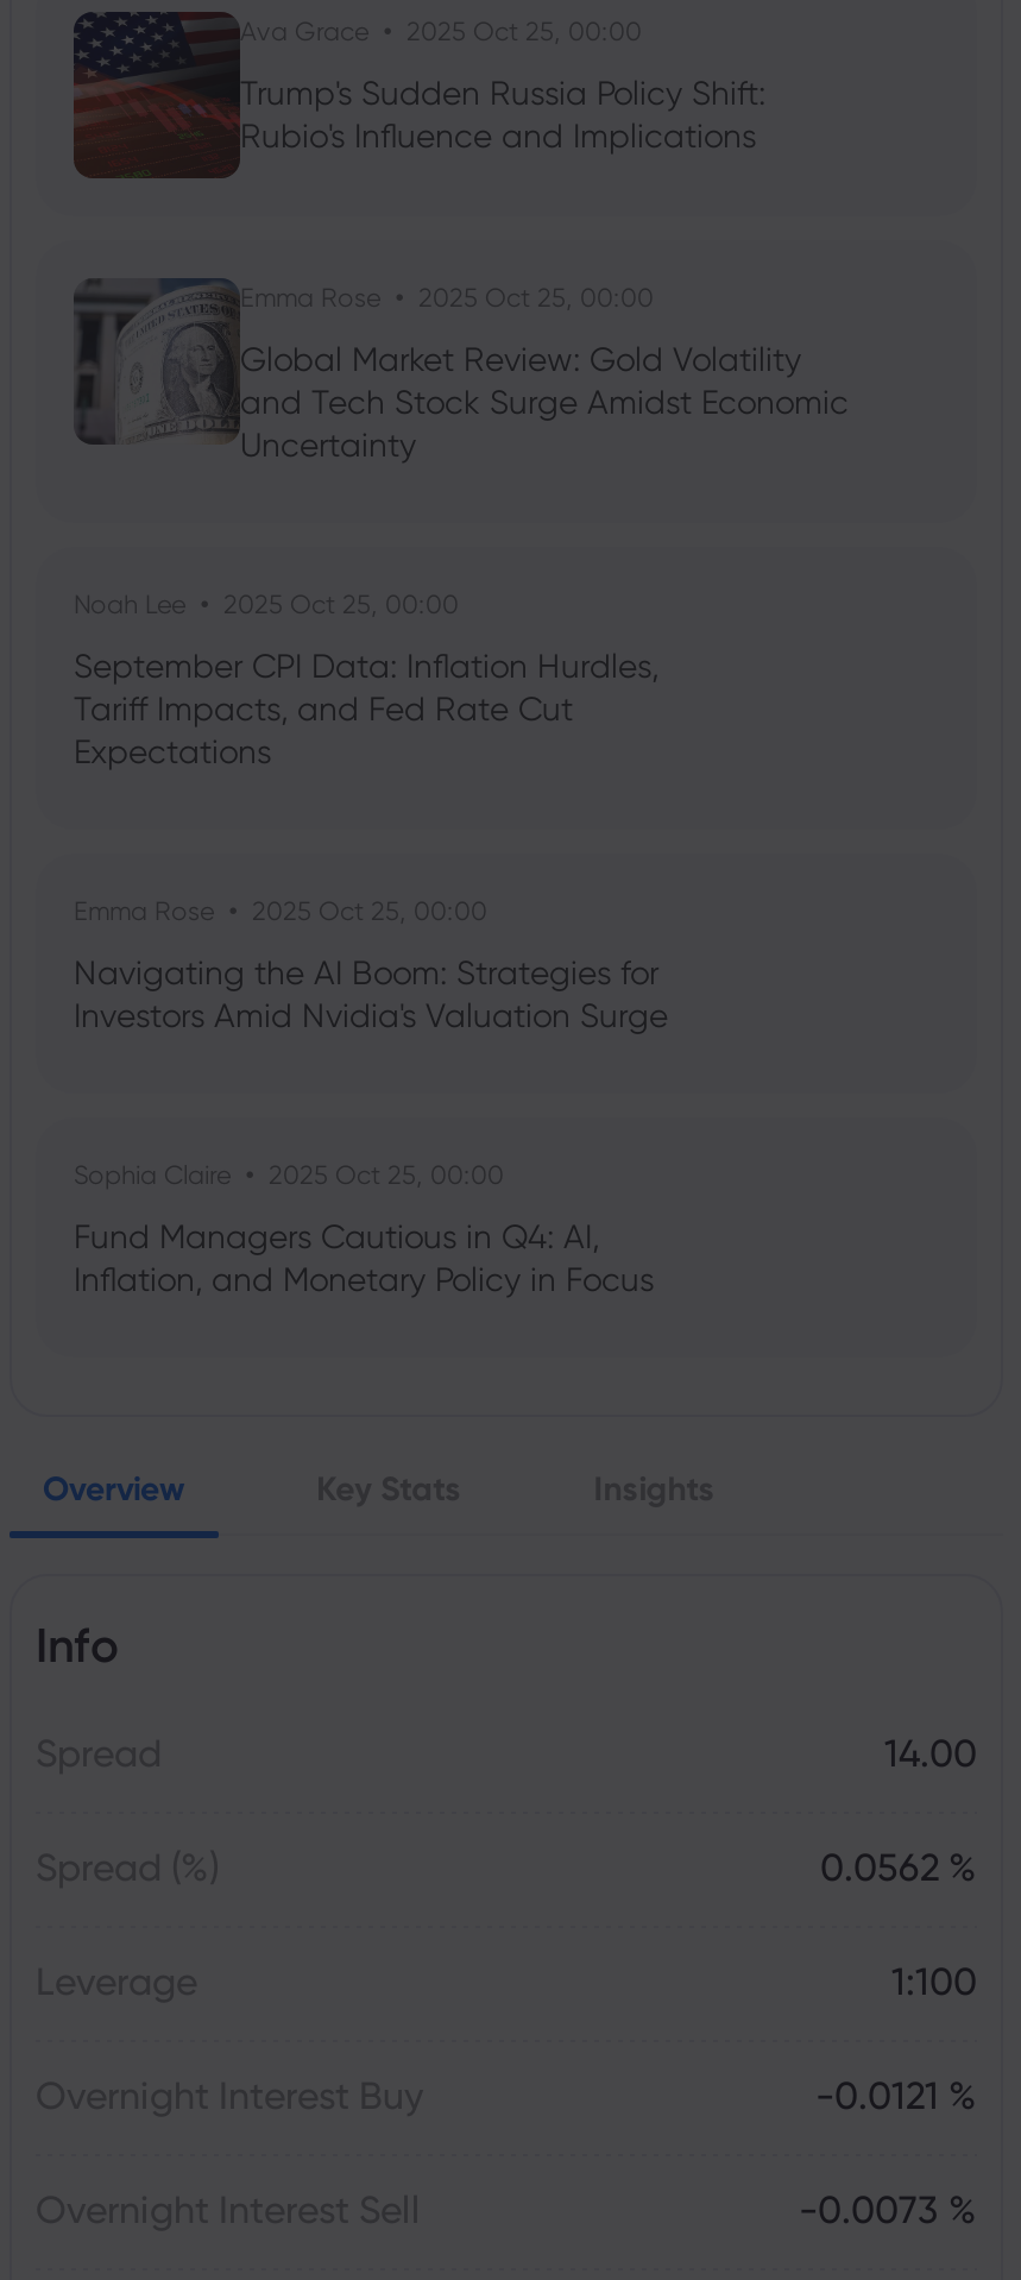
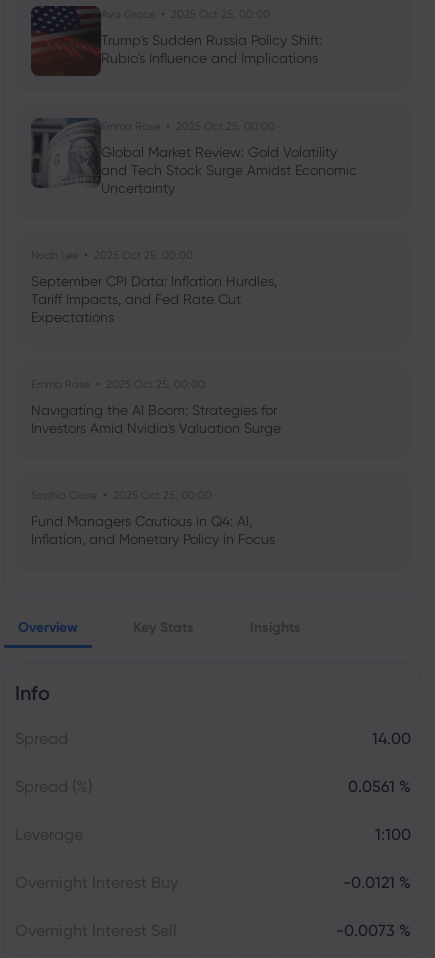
- 0.0562 %
+ 0.0561 %
